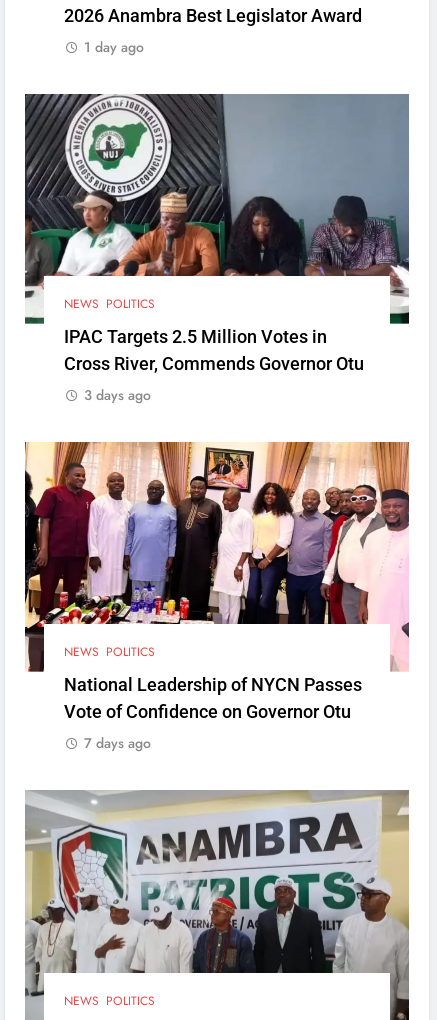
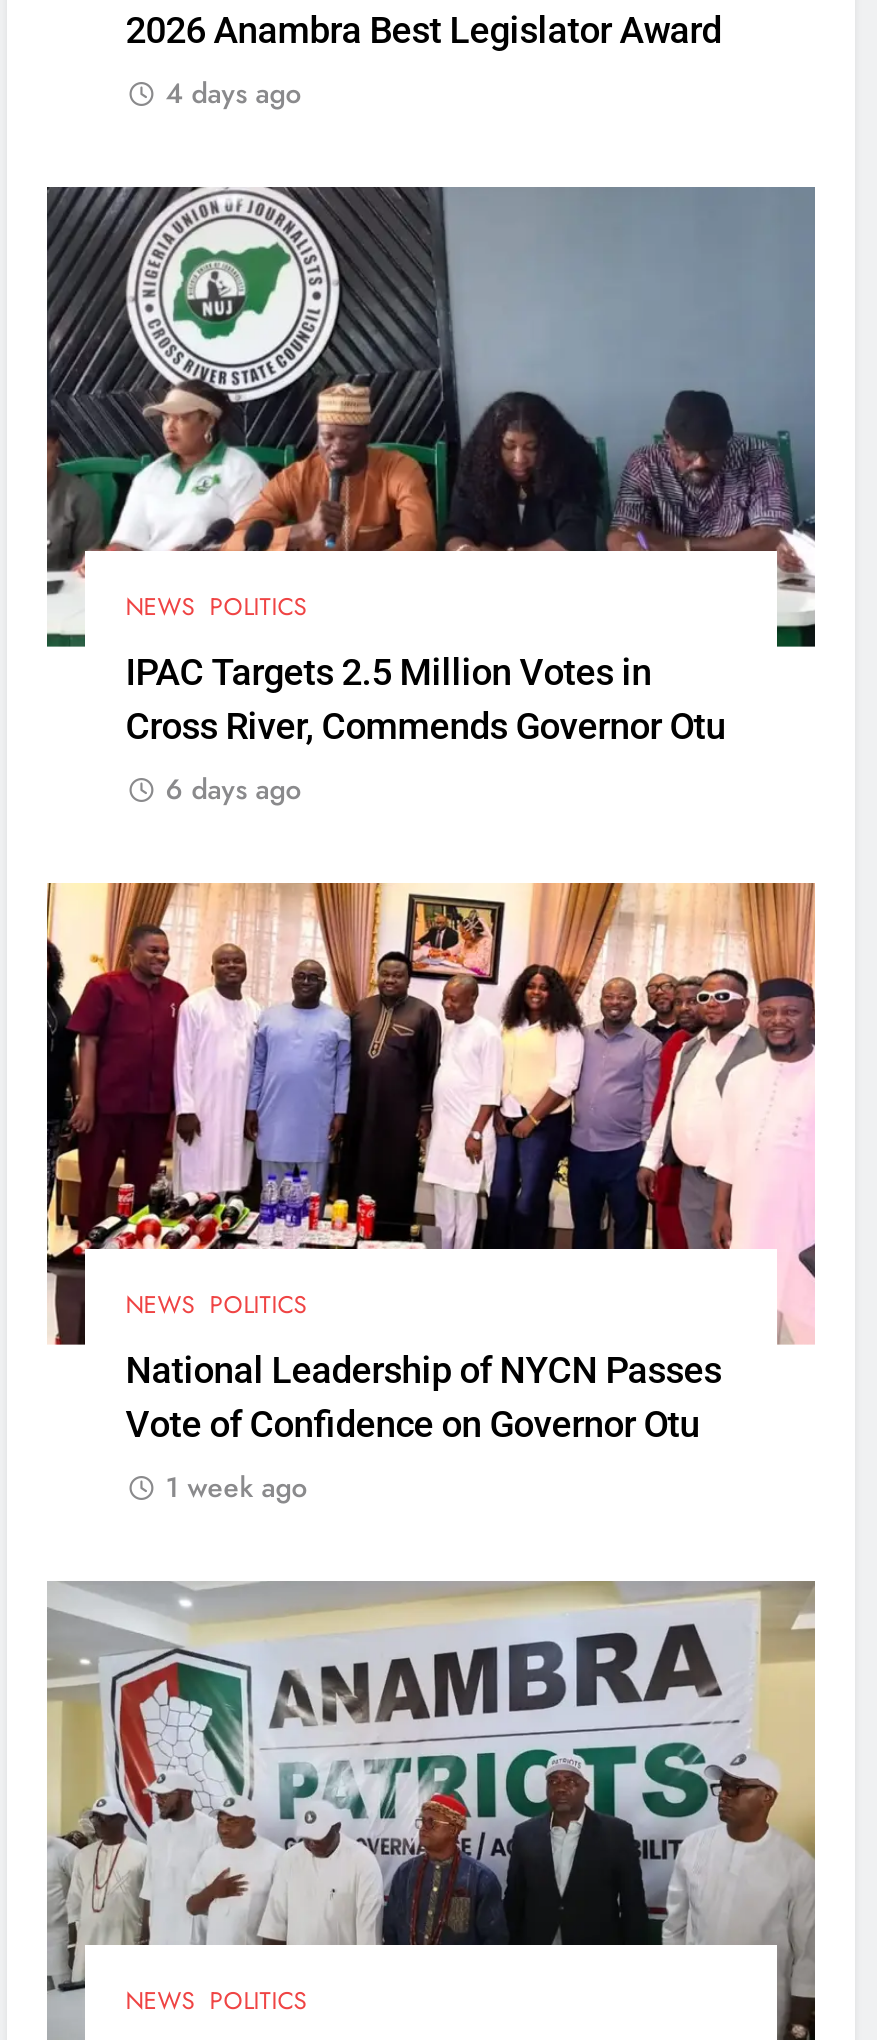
- 1 day ago
+ 4 days ago

- 3 days ago
+ 6 days ago

- 7 days ago
+ 1 week ago
